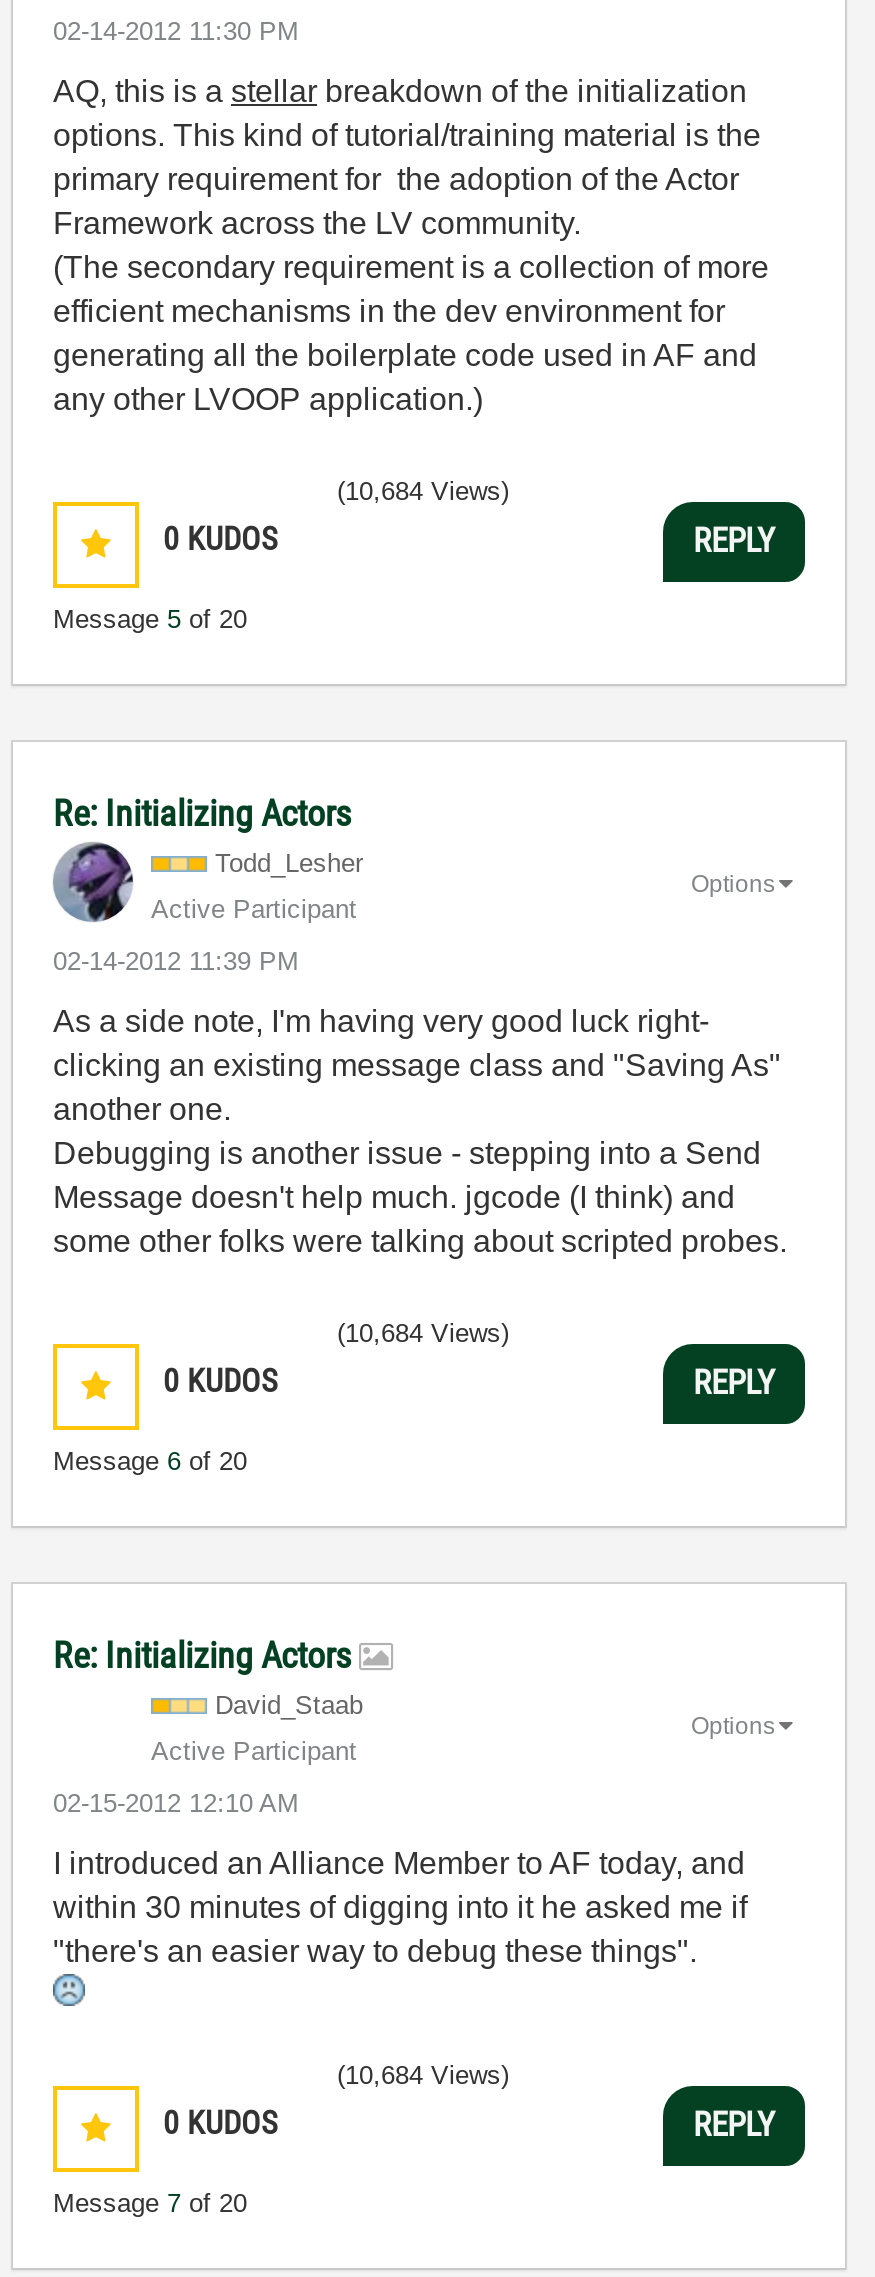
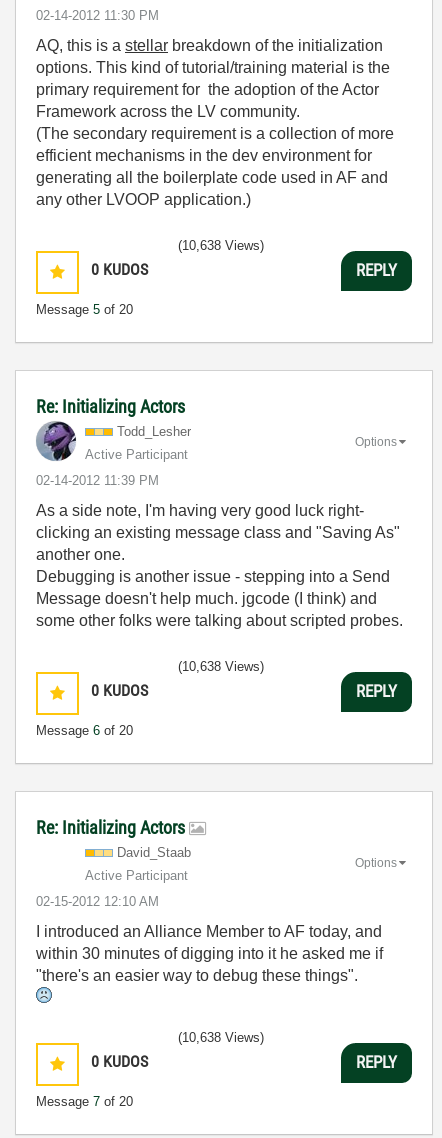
- (10,684 Views)
+ (10,638 Views)

- (10,684 Views)
+ (10,638 Views)

- (10,684 Views)
+ (10,638 Views)
